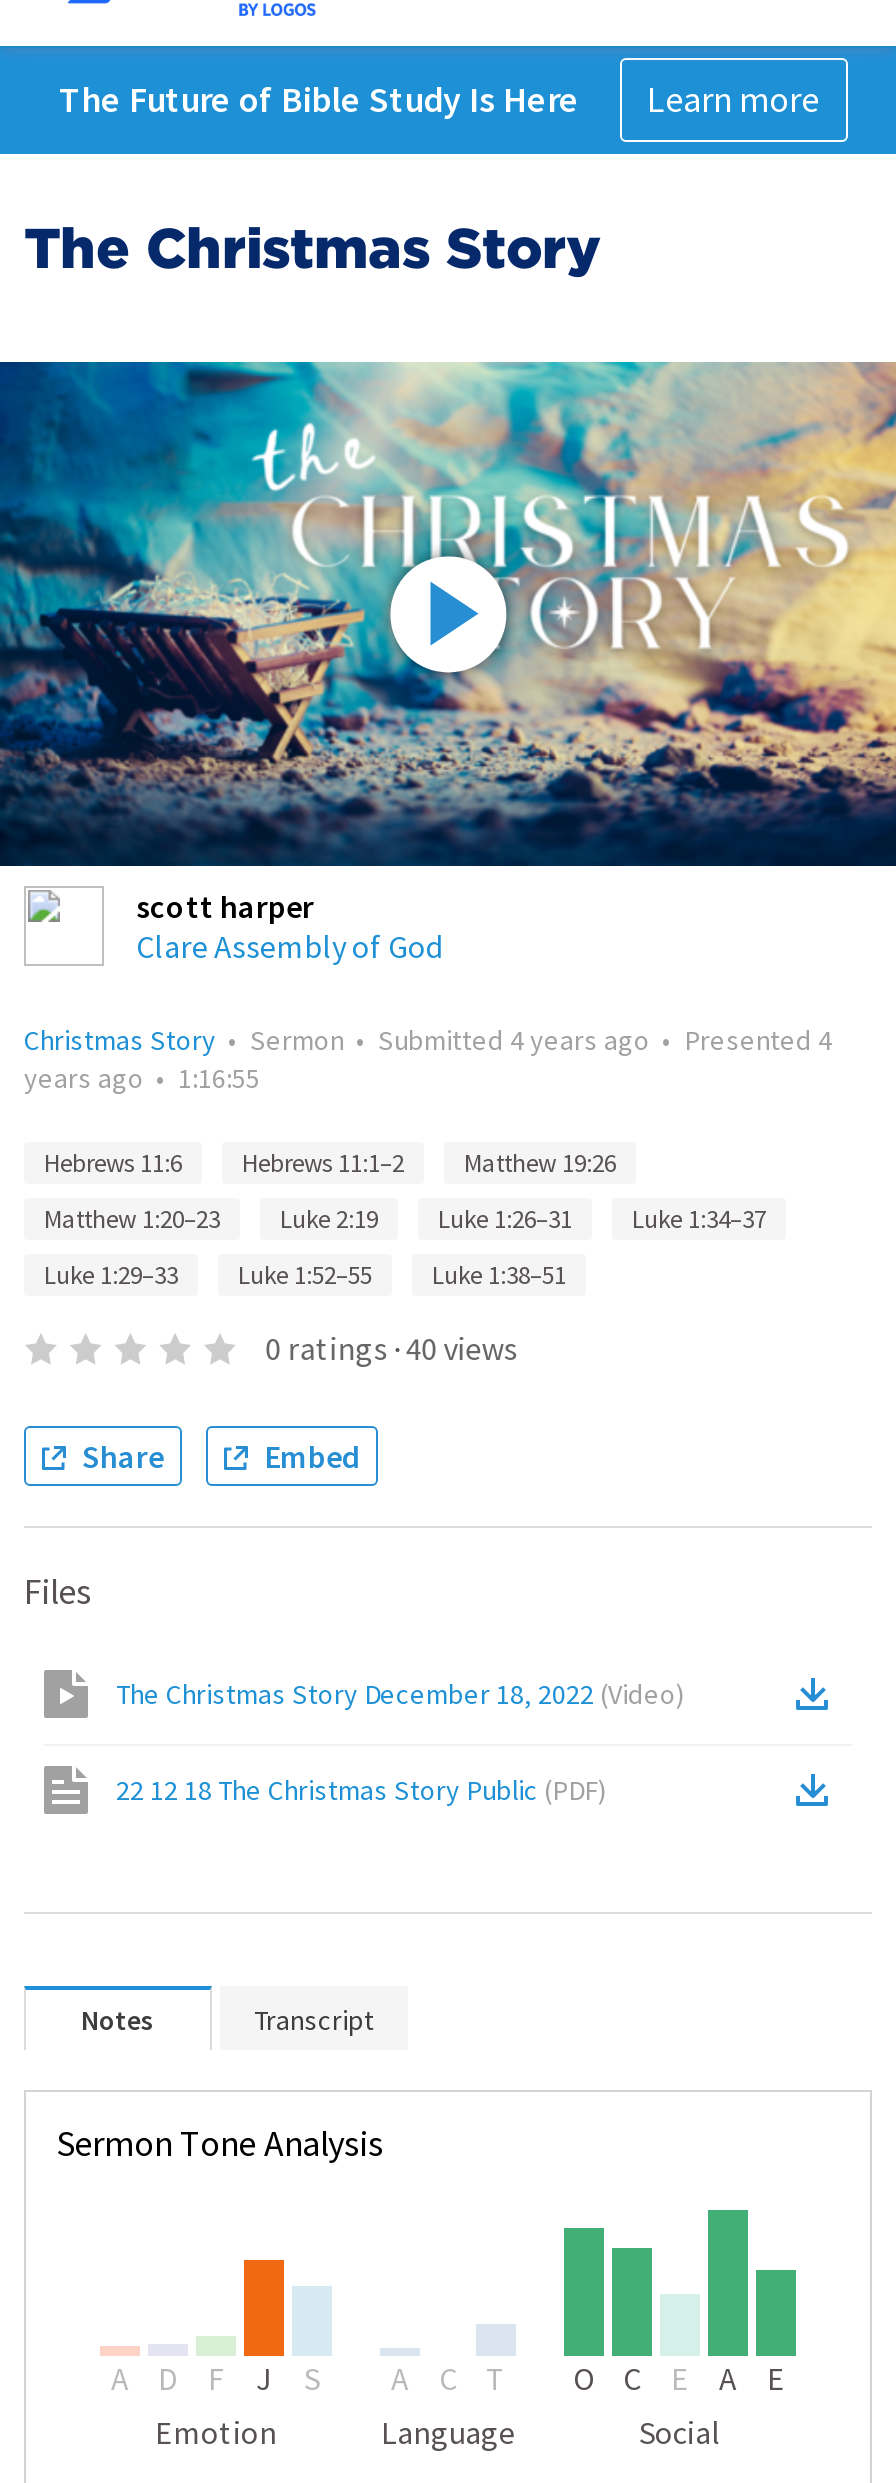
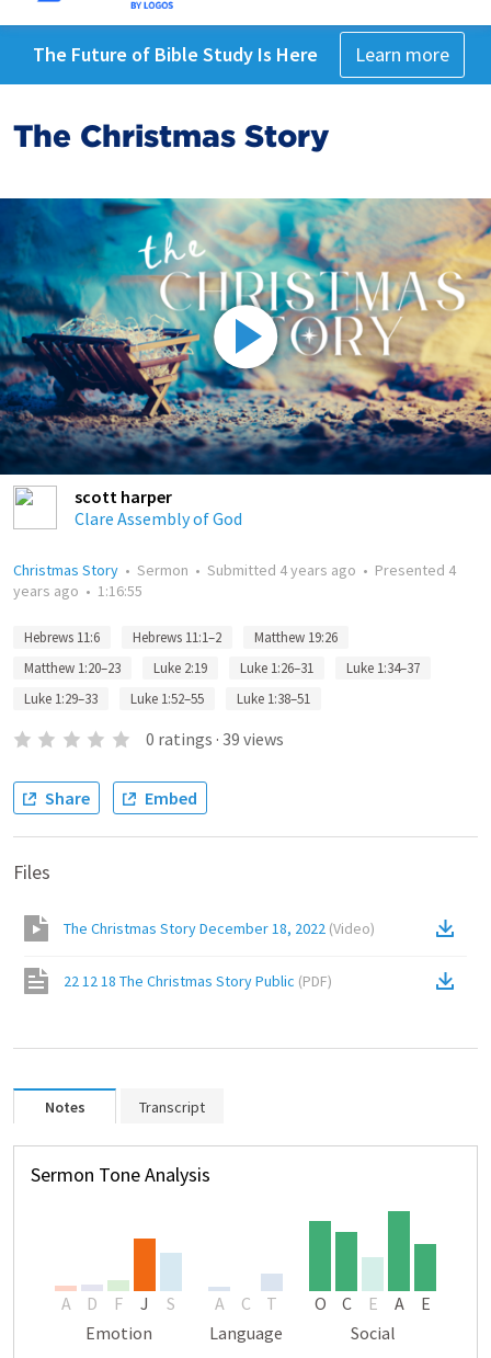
- 0 ratings · 40 views
+ 0 ratings · 39 views
